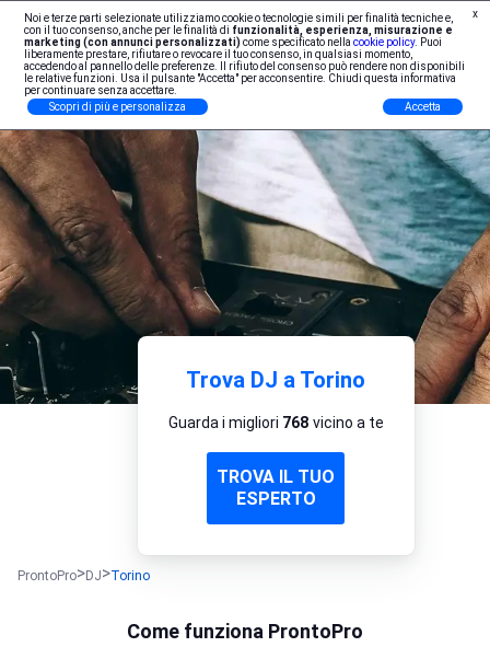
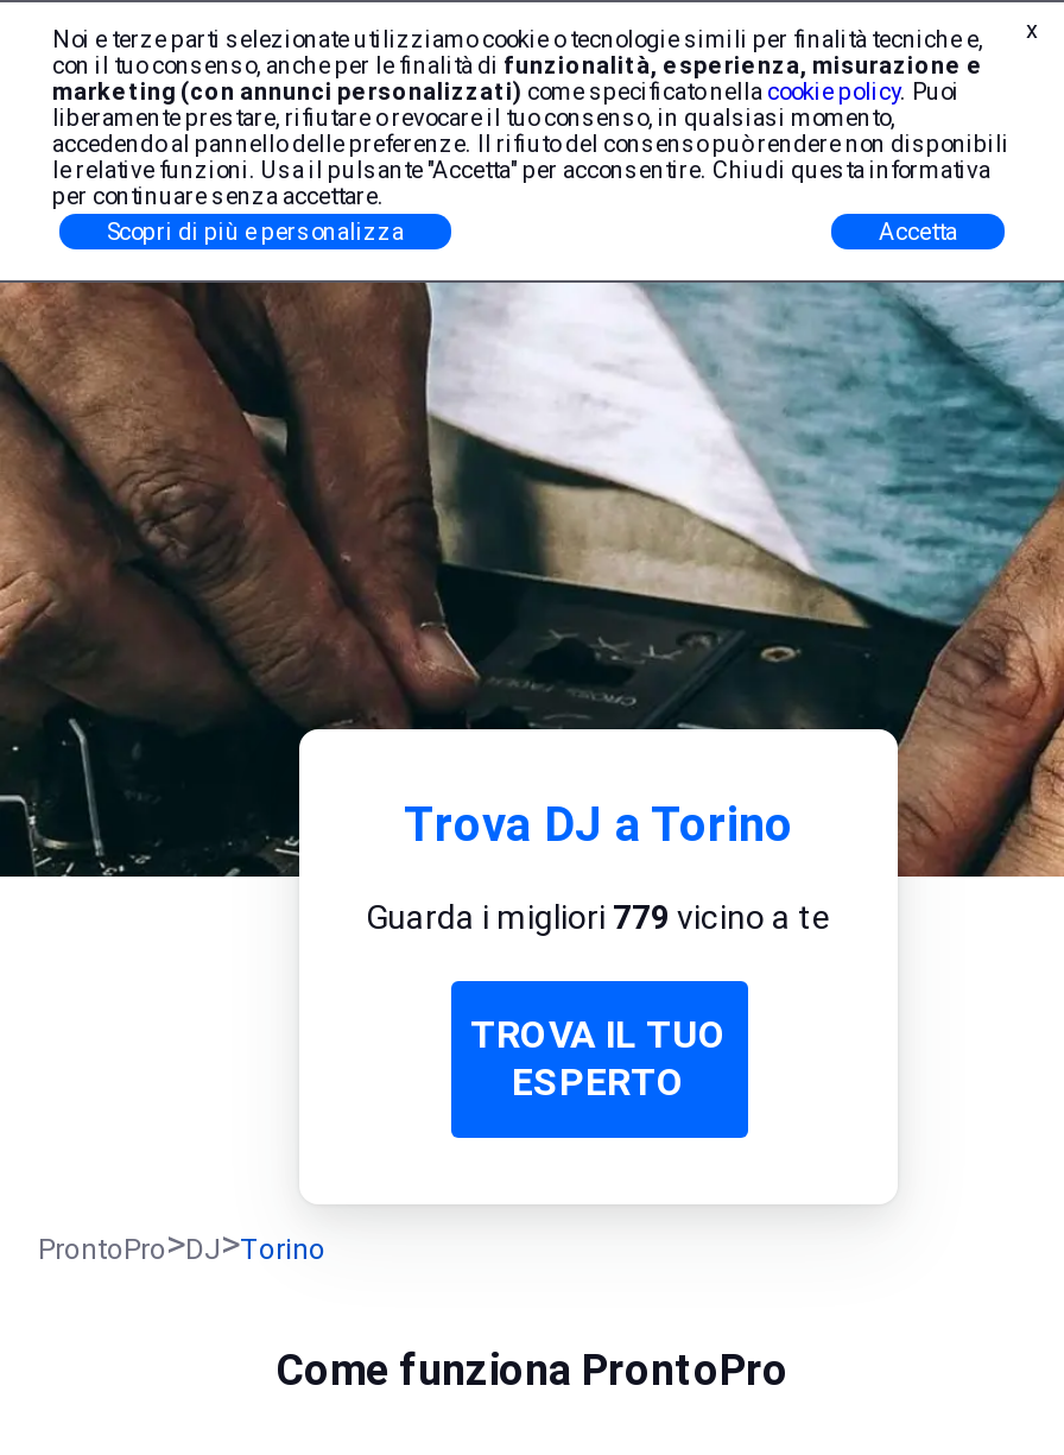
- Guarda i migliori 768 vicino a te
+ Guarda i migliori 779 vicino a te
